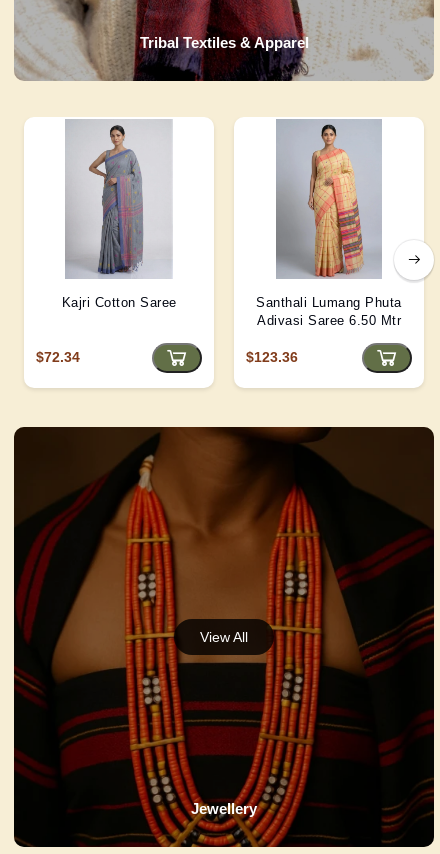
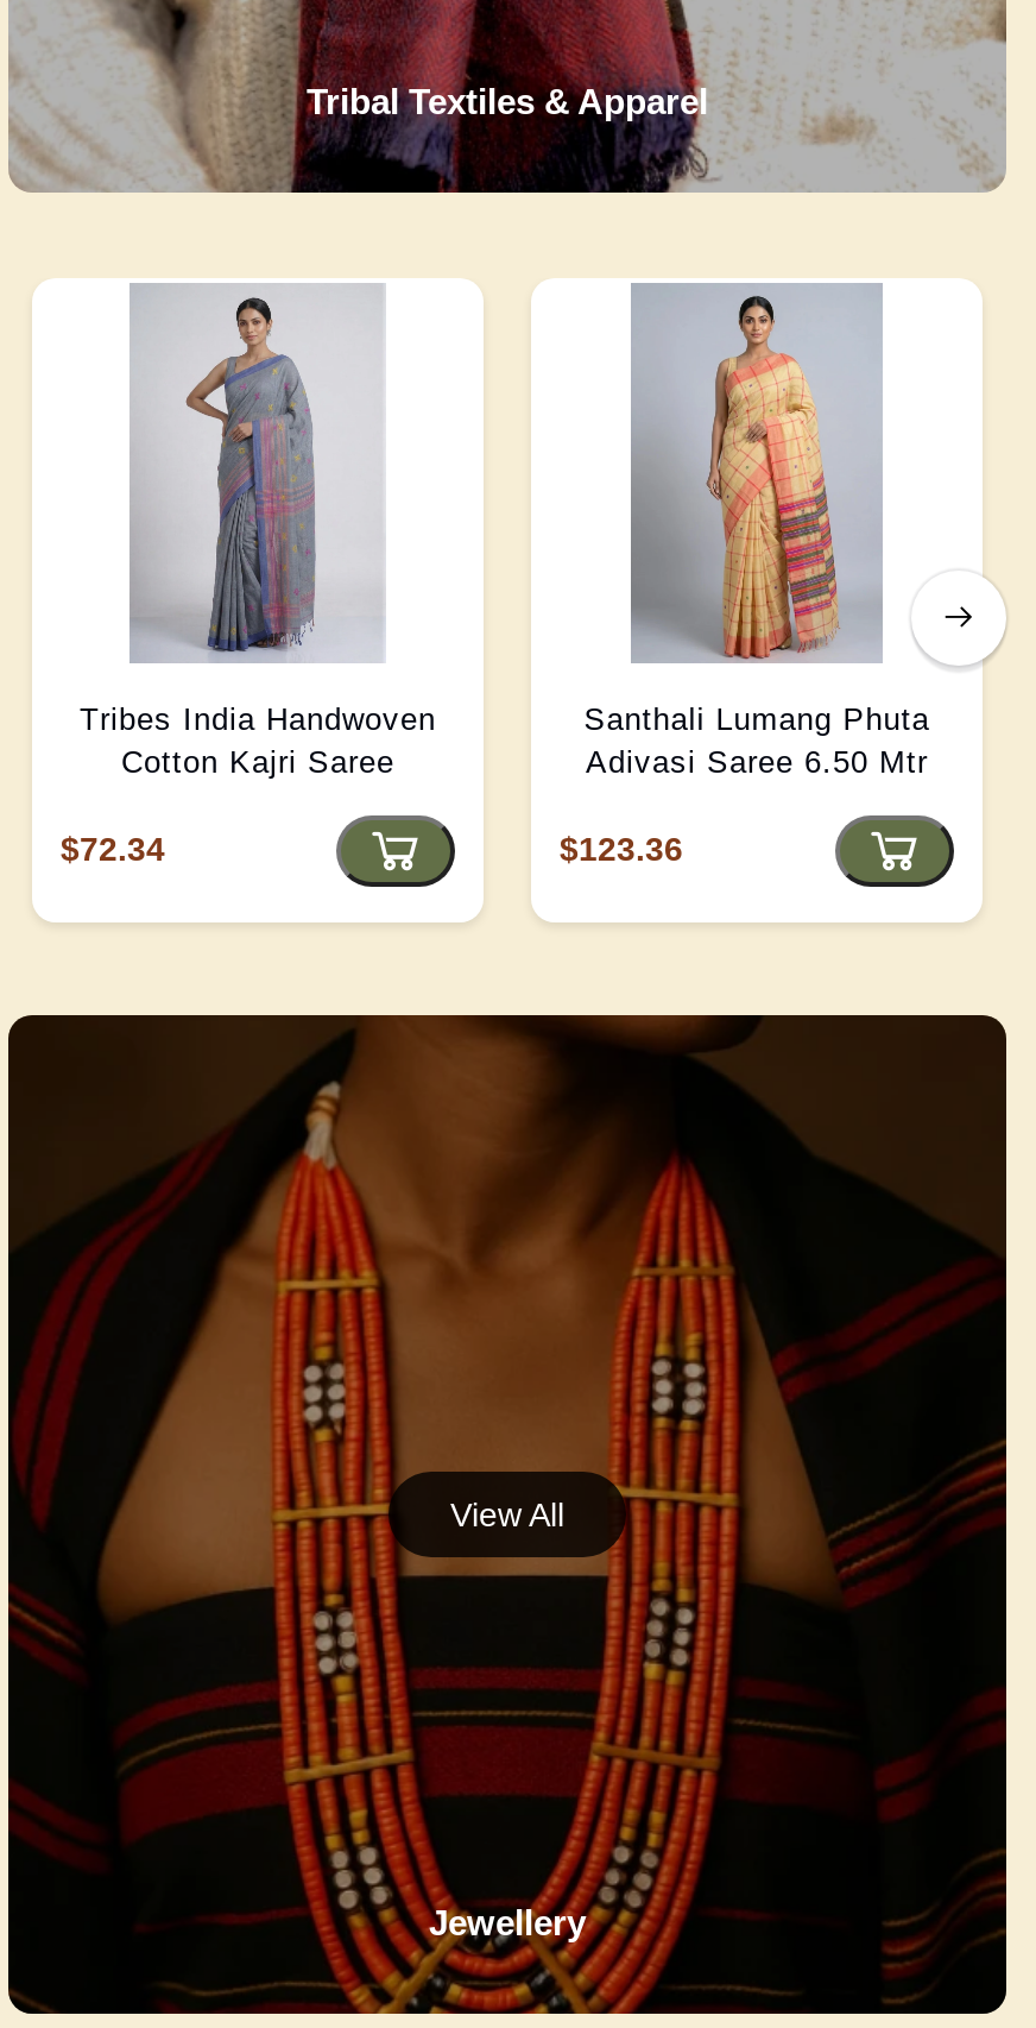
- Kajri Cotton Saree
+ Tribes India Handwoven
+ Cotton Kajri Saree
